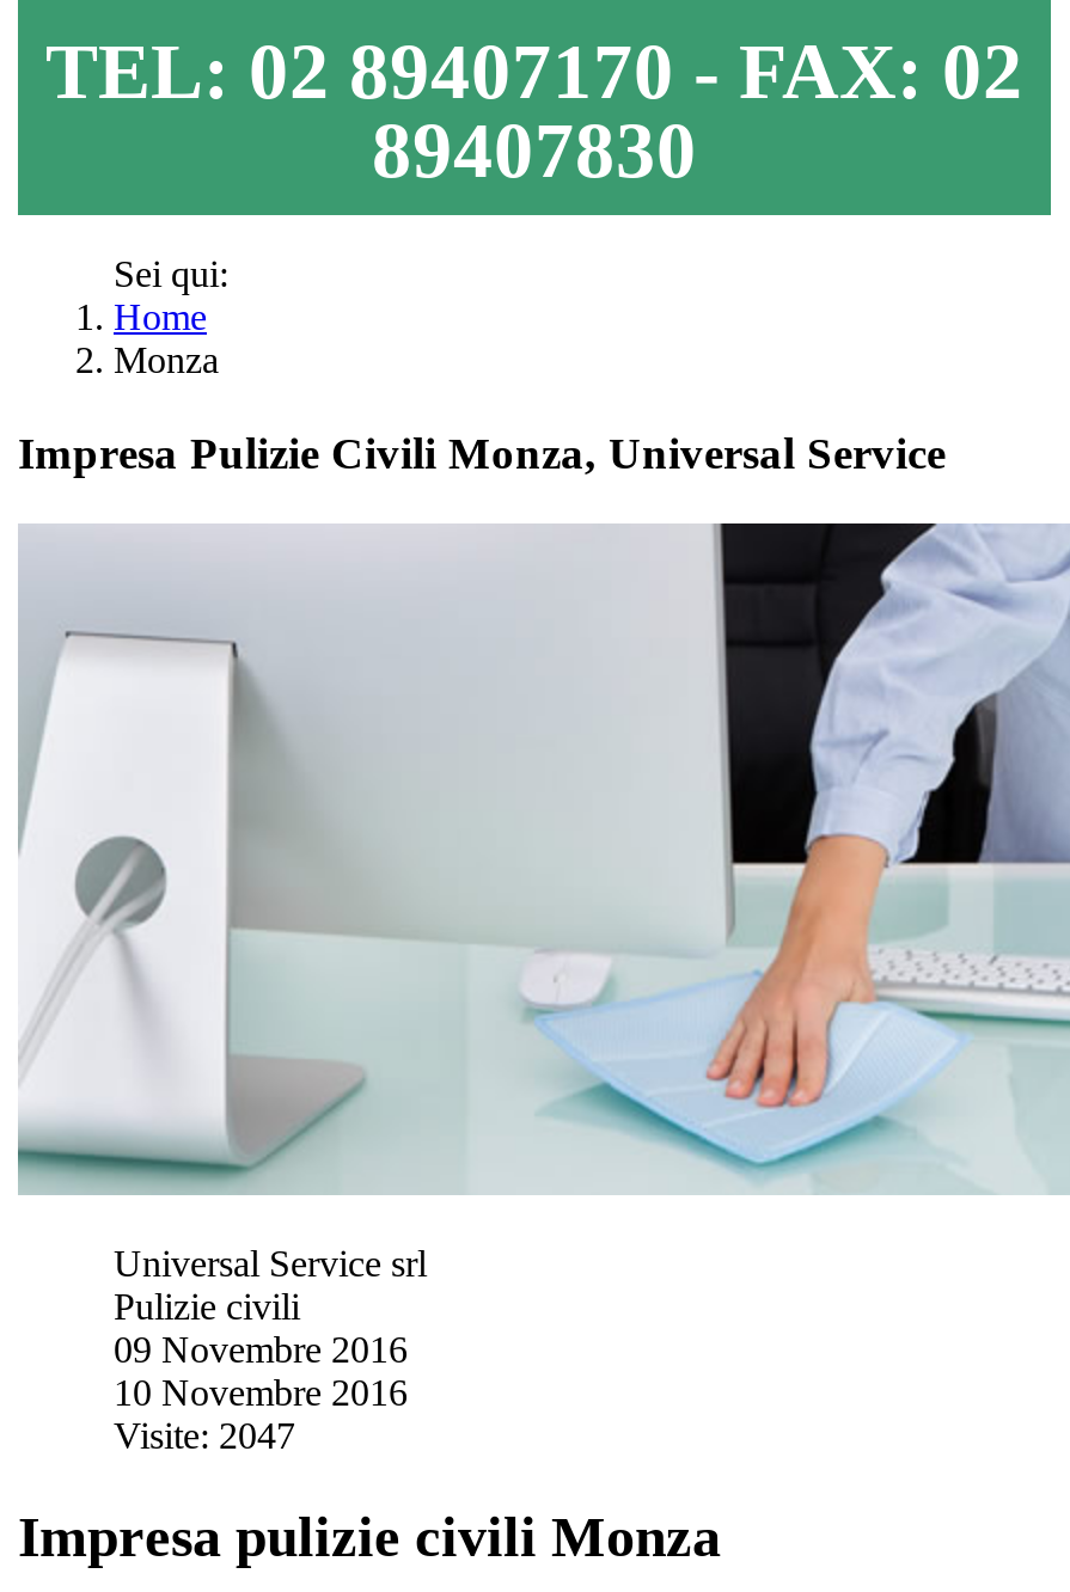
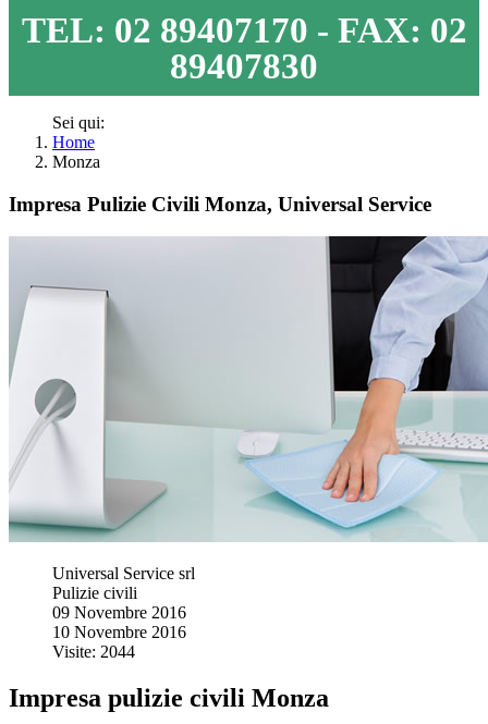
- Visite: 2047
+ Visite: 2044
